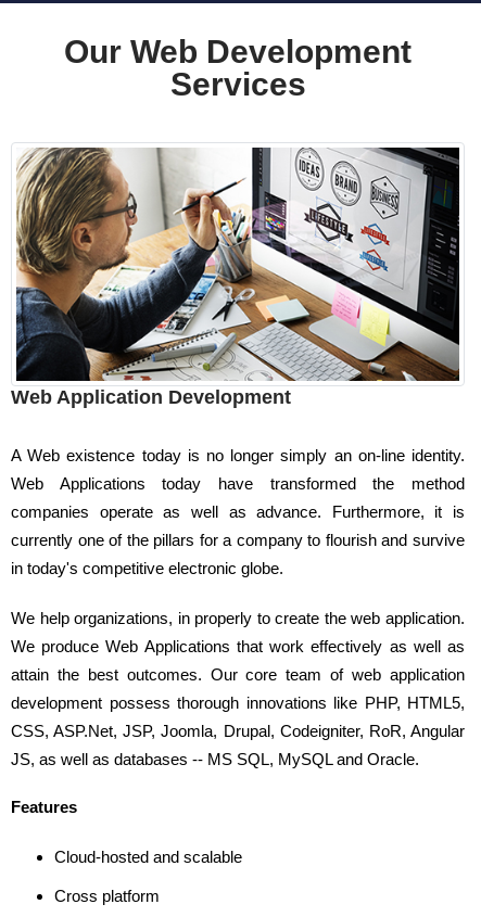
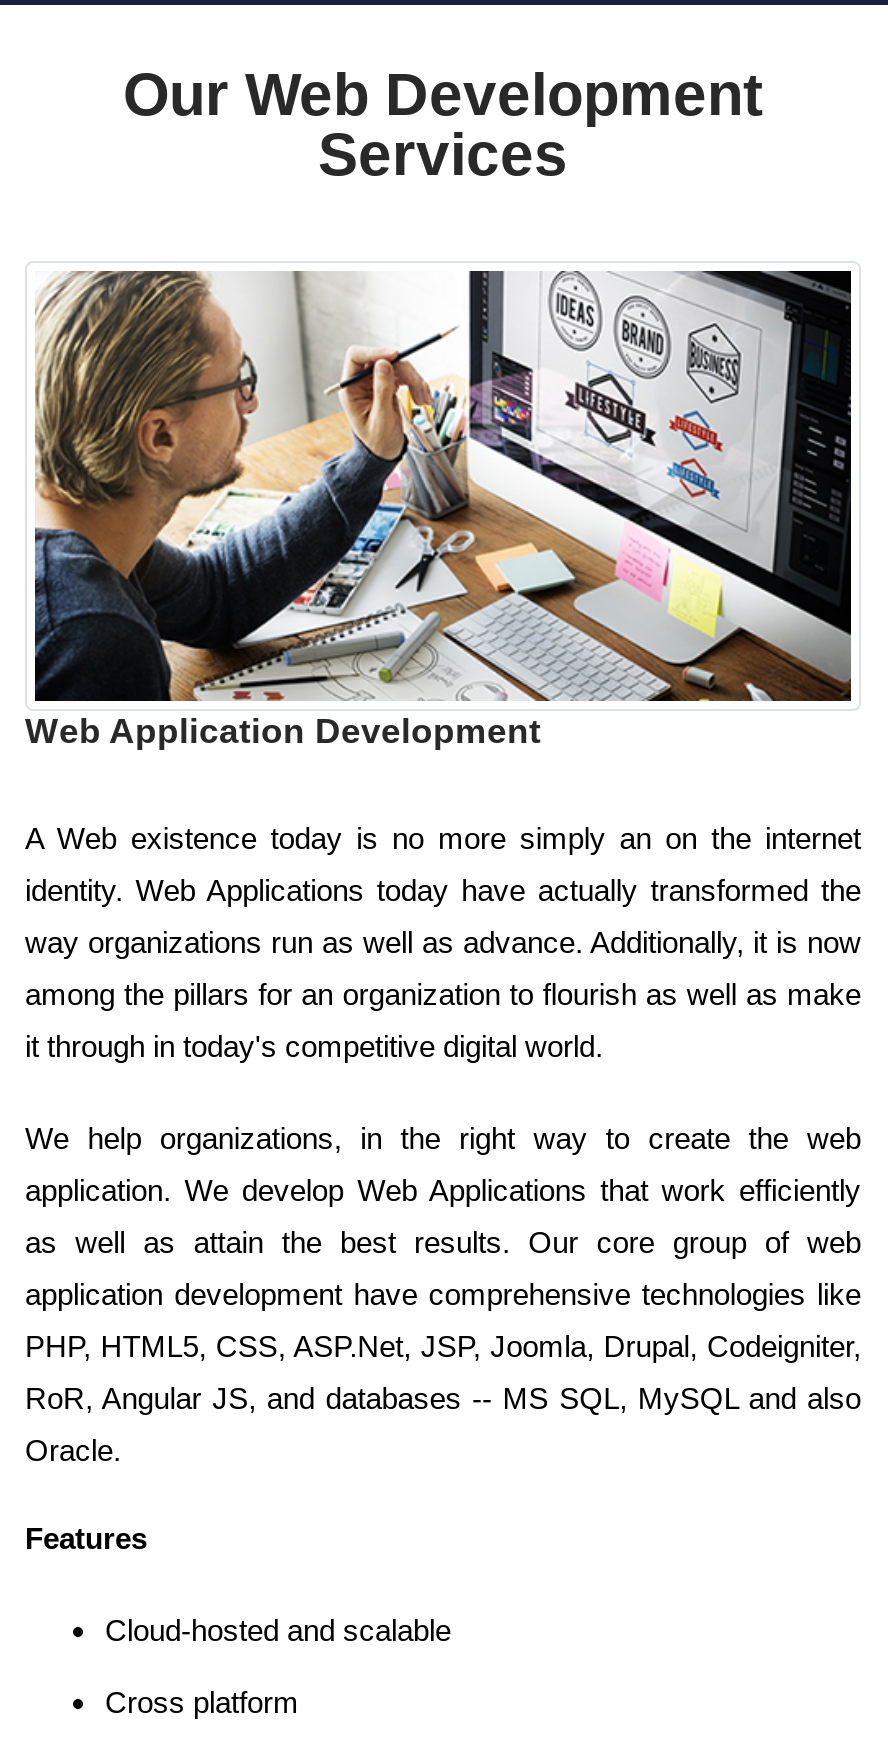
- A Web existence today is no longer simply an on-line identity.
- Web Applications today have transformed the method
- companies operate as well as advance. Furthermore, it is
- currently one of the pillars for a company to flourish and survive
- in today's competitive electronic globe.
- We help organizations, in properly to create the web application.
- We produce Web Applications that work effectively as well as
- attain the best outcomes. Our core team of web application
- development possess thorough innovations like PHP, HTML5,
- CSS, ASP.Net, JSP, Joomla, Drupal, Codeigniter, RoR, Angular
- JS, as well as databases -- MS SQL, MySQL and Oracle.
+ A Web existence today is no more simply an on the internet
+ identity. Web Applications today have actually transformed the
+ way organizations run as well as advance. Additionally, it is now
+ among the pillars for an organization to flourish as well as make
+ it through in today's competitive digital world.
+ We help organizations, in the right way to create the web
+ application. We develop Web Applications that work efficiently
+ as well as attain the best results. Our core group of web
+ application development have comprehensive technologies like
+ PHP, HTML5, CSS, ASP.Net, JSP, Joomla, Drupal, Codeigniter,
+ RoR, Angular JS, and databases -- MS SQL, MySQL and also
+ Oracle.
